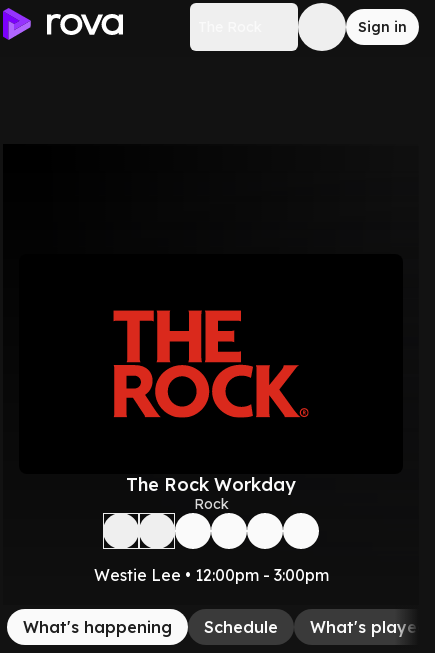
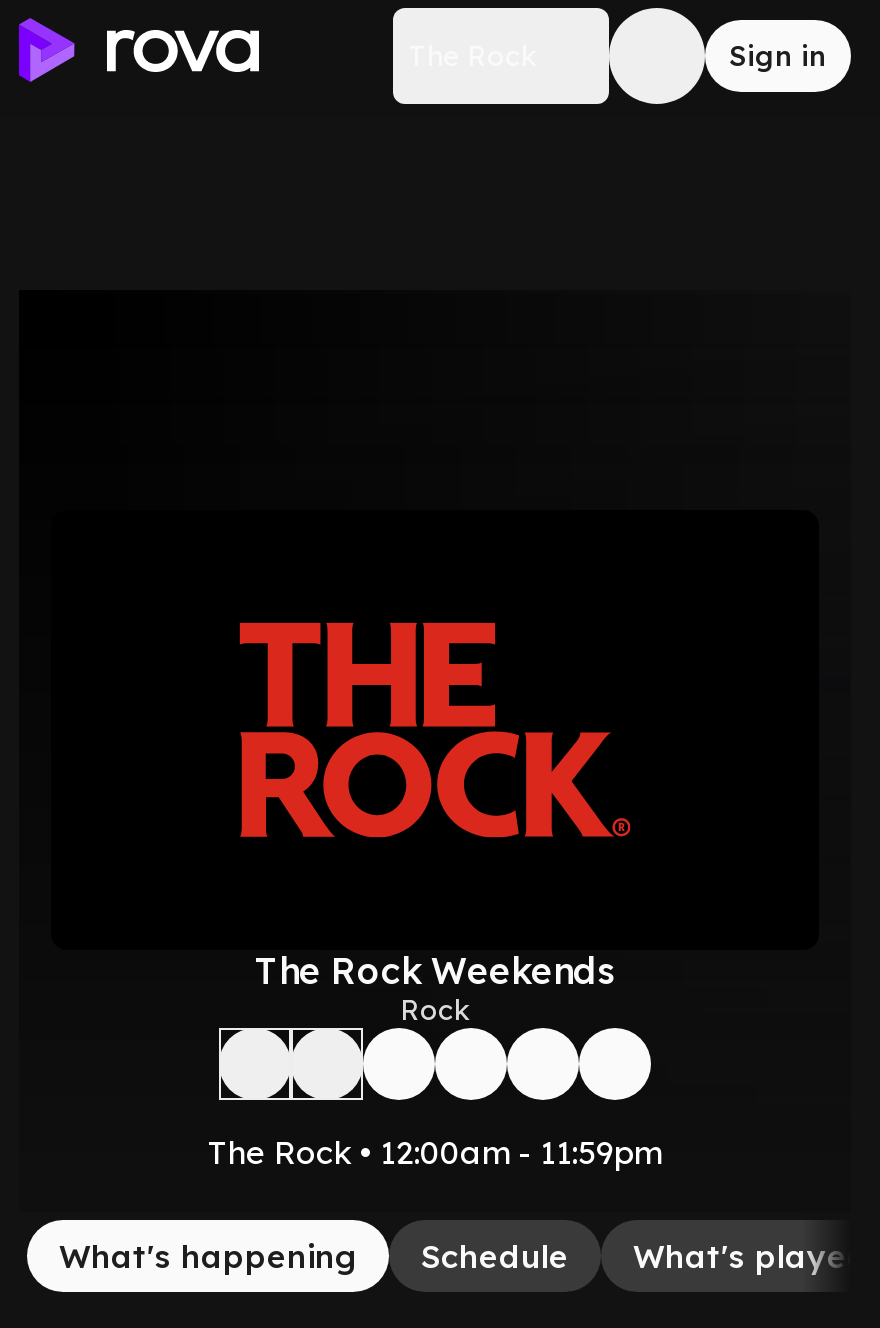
- The Rock Workday
+ The Rock Weekends

- Westie Lee • 12:00pm - 3:00pm
+ The Rock • 12:00am - 11:59pm
